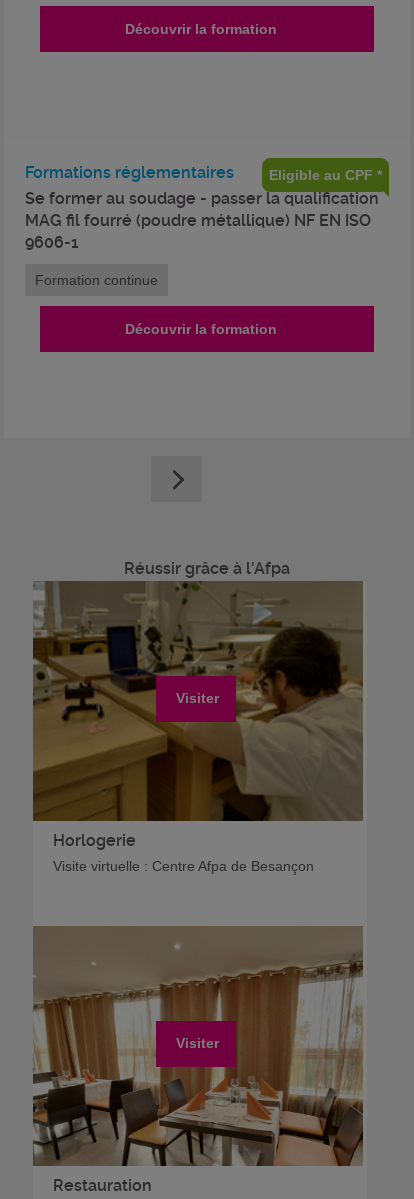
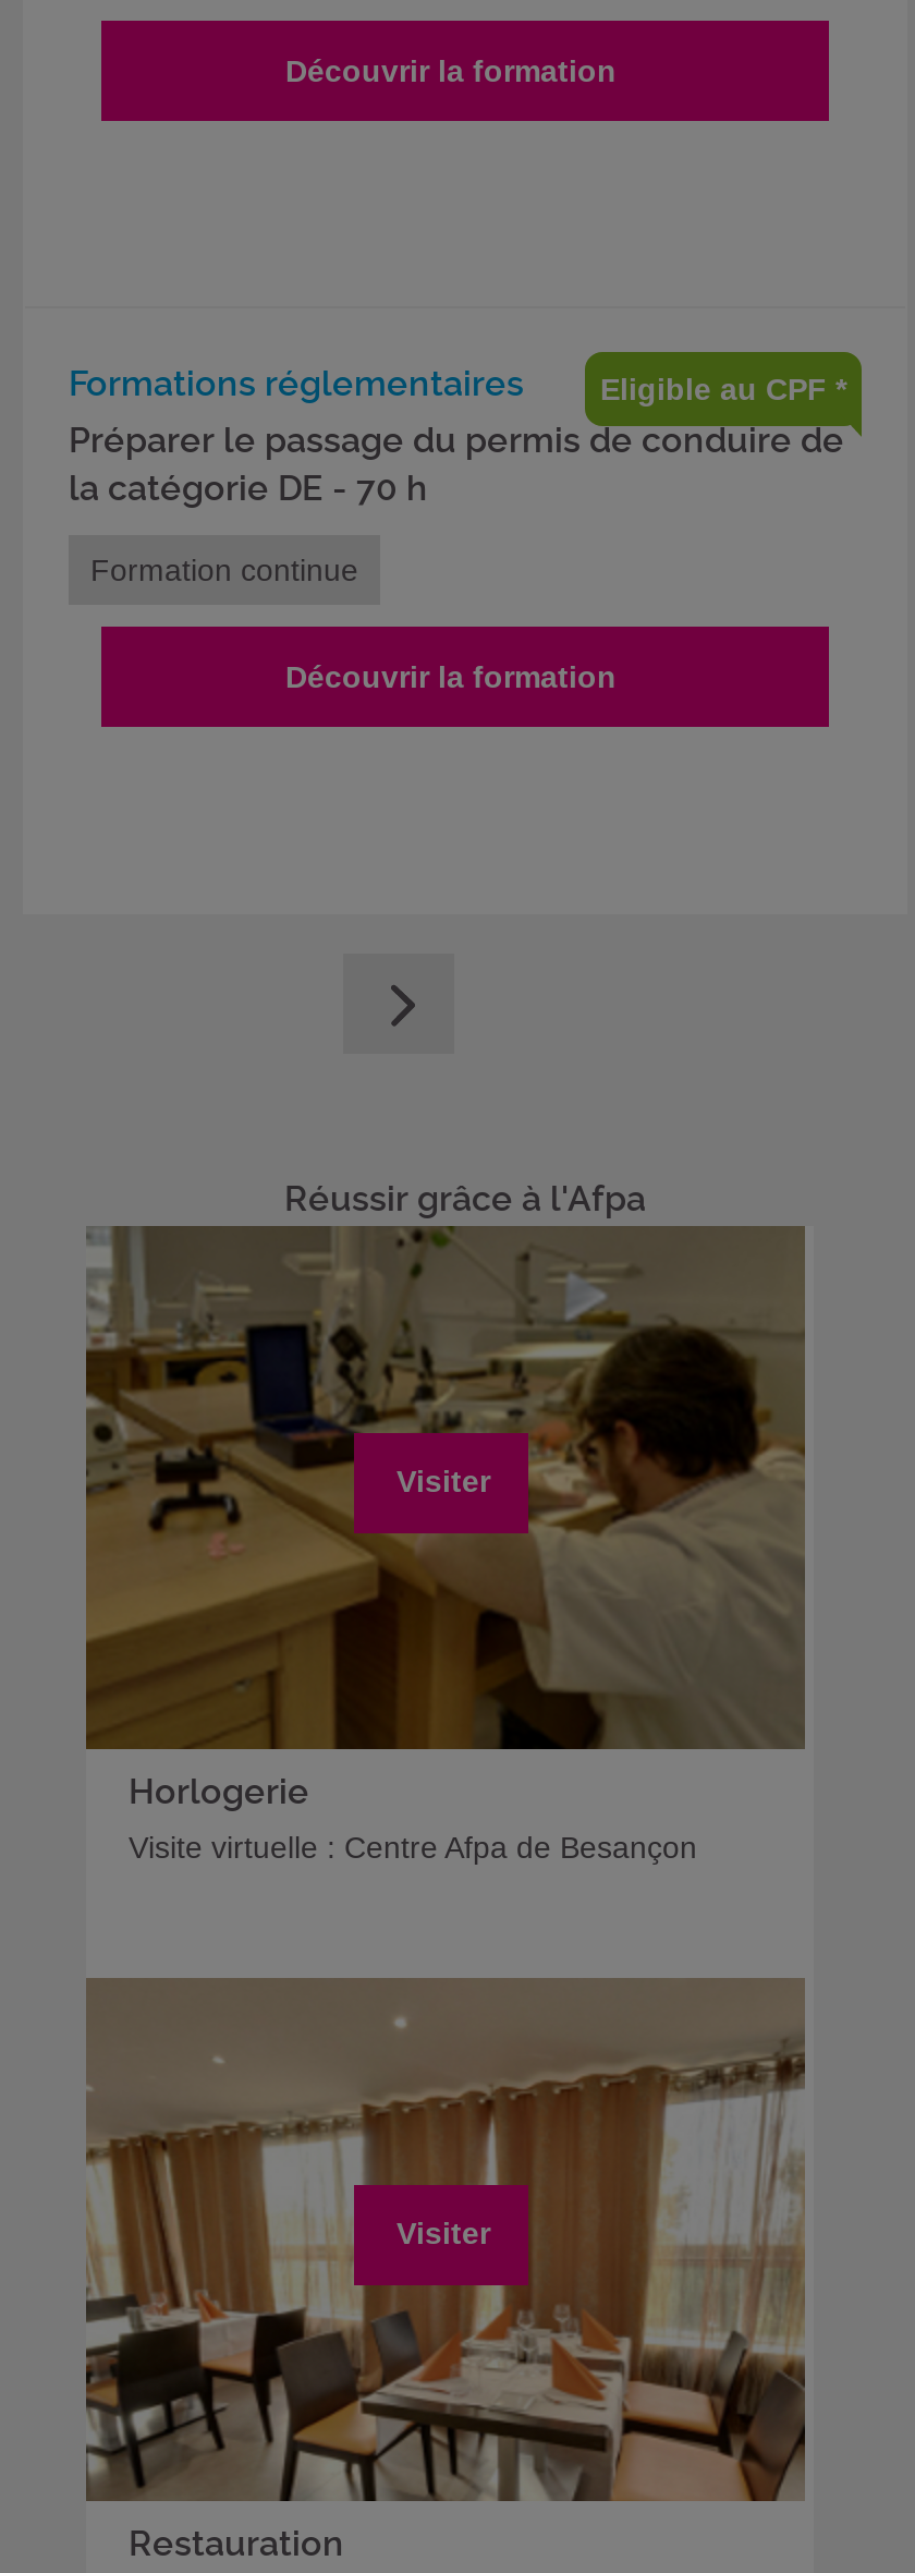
- Se former au soudage - passer la qualification
- MAG fil fourré (poudre métallique) NF EN ISO
- 9606-1
+ Préparer le passage du permis de conduire de
+ la catégorie DE - 70 h
